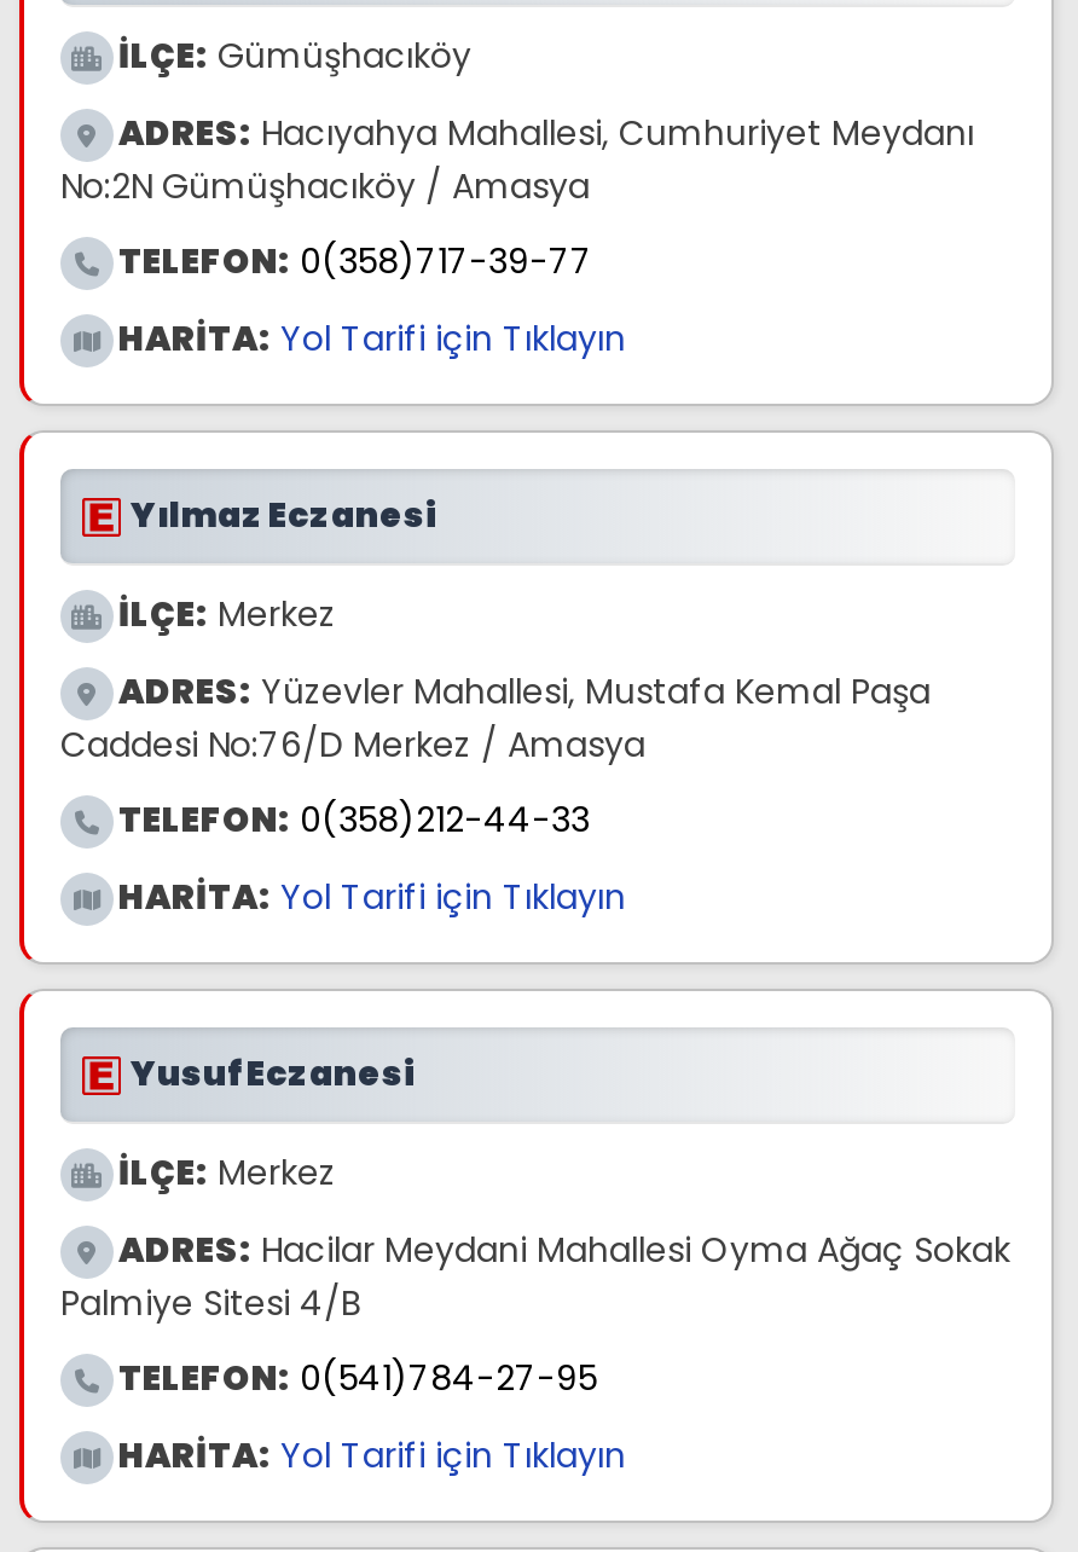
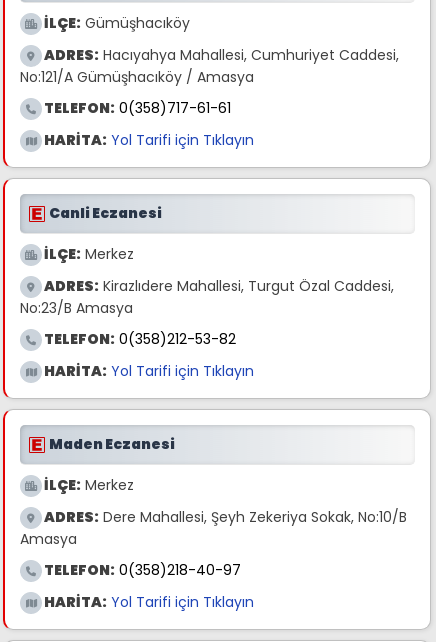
- ADRES: Hacıyahya Mahallesi, Cumhuriyet Meydanı
+ ADRES: Hacıyahya Mahallesi, Cumhuriyet Caddesi,

- No:2N Gümüşhacıköy / Amasya
+ No:121/A Gümüşhacıköy / Amasya

- TELEFON: 0(358)717-39-77
+ TELEFON: 0(358)717-61-61

- Yılmaz Eczanesi
+ Canli Eczanesi

- ADRES: Yüzevler Mahallesi, Mustafa Kemal Paşa
- Caddesi No:76/D Merkez / Amasya
+ ADRES: Kirazlıdere Mahallesi, Turgut Özal Caddesi,
+ No:23/B Amasya

- TELEFON: 0(358)212-44-33
+ TELEFON: 0(358)212-53-82

- Yusuf Eczanesi
+ Maden Eczanesi

- ADRES: Hacilar Meydani Mahallesi Oyma Ağaç Sokak
- Palmiye Sitesi 4/B
+ ADRES: Dere Mahallesi, Şeyh Zekeriya Sokak, No:10/B
+ Amasya

- TELEFON: 0(541)784-27-95
+ TELEFON: 0(358)218-40-97
